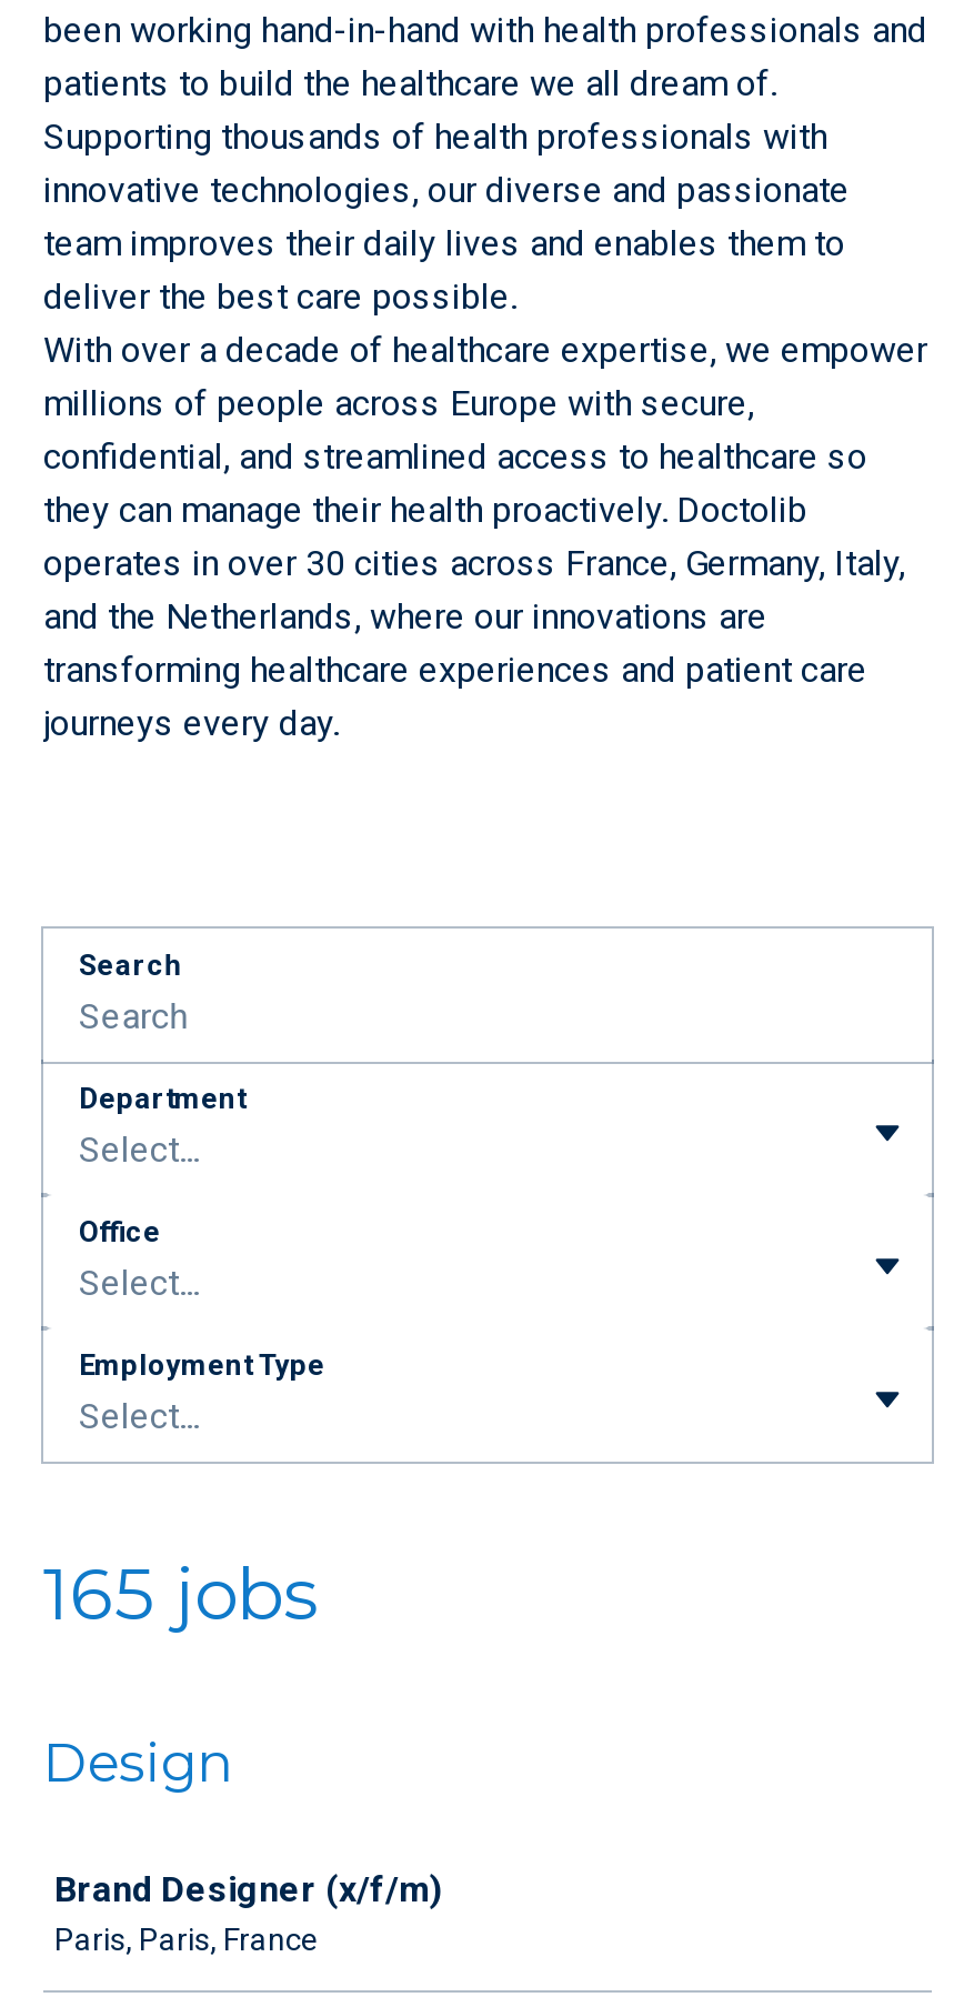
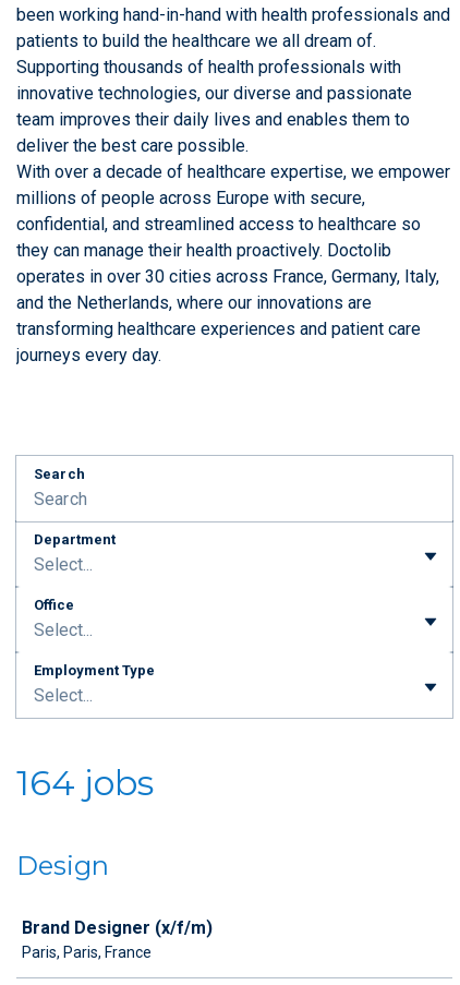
- 165 jobs
+ 164 jobs
